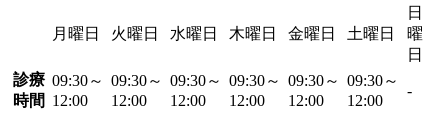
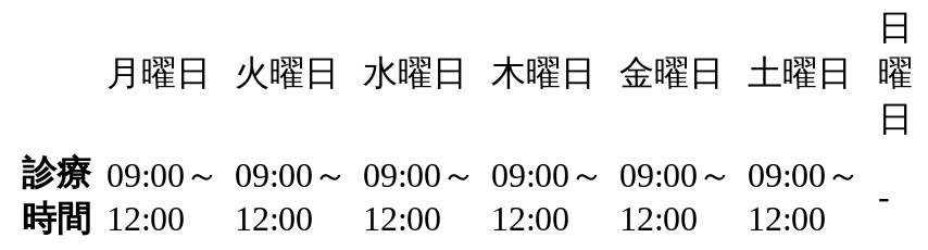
- 09:30～
+ 09:00～

- 09:30～
+ 09:00～

- 09:30～
+ 09:00～

- 09:30～
+ 09:00～

- 09:30～
+ 09:00～

- 09:30～
+ 09:00～
